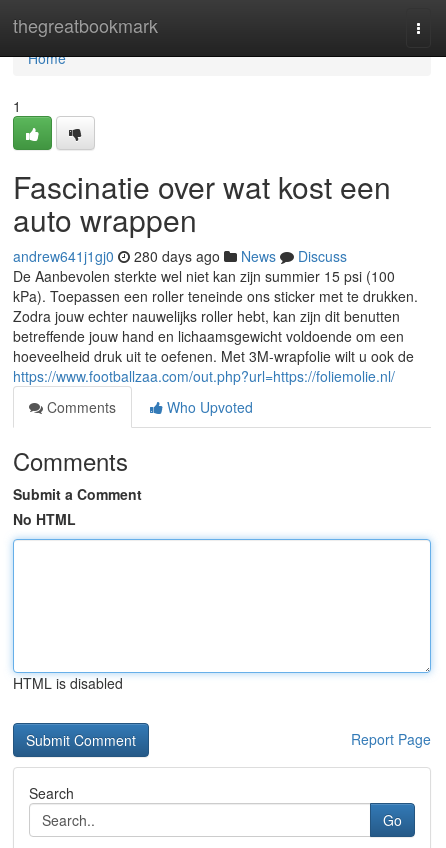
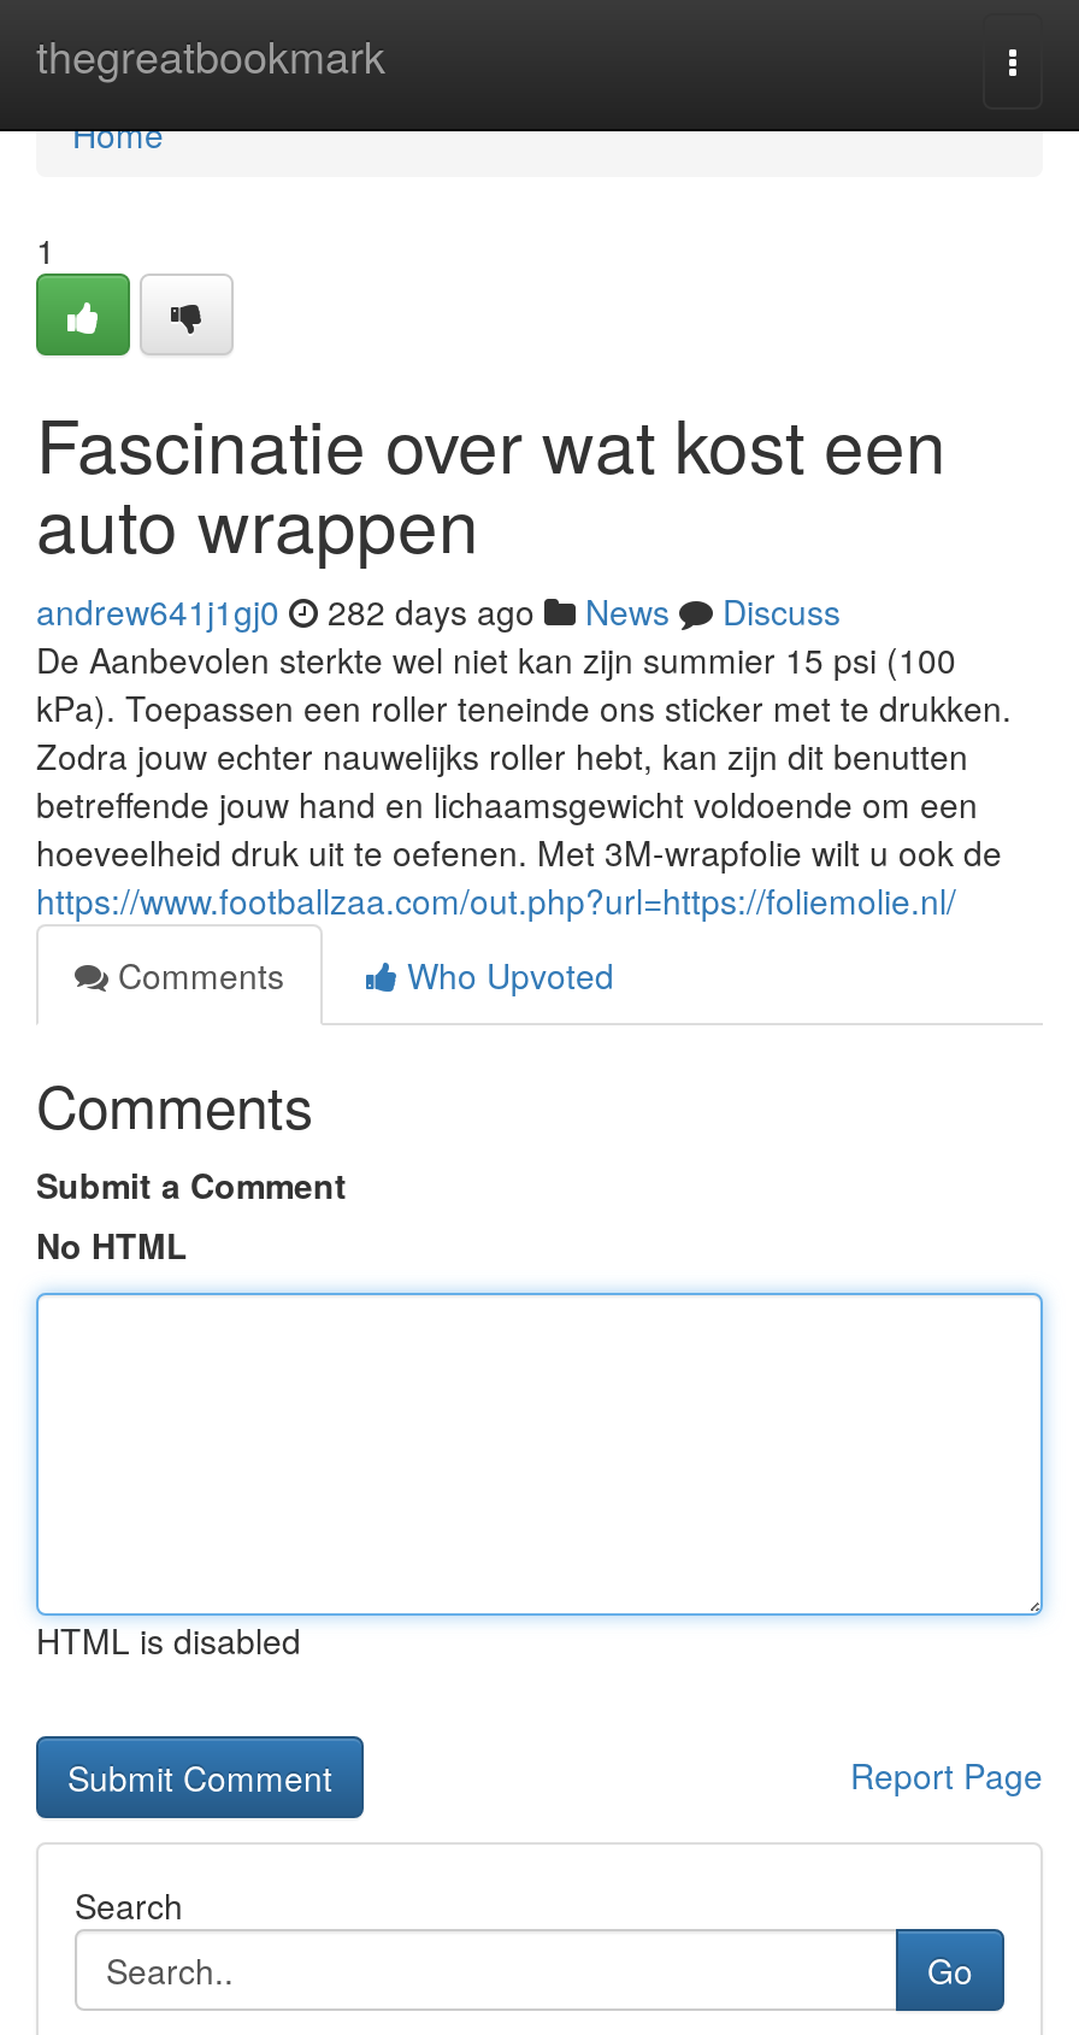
- andrew641j1gj0 280 days ago News Discuss
+ andrew641j1gj0 282 days ago News Discuss
